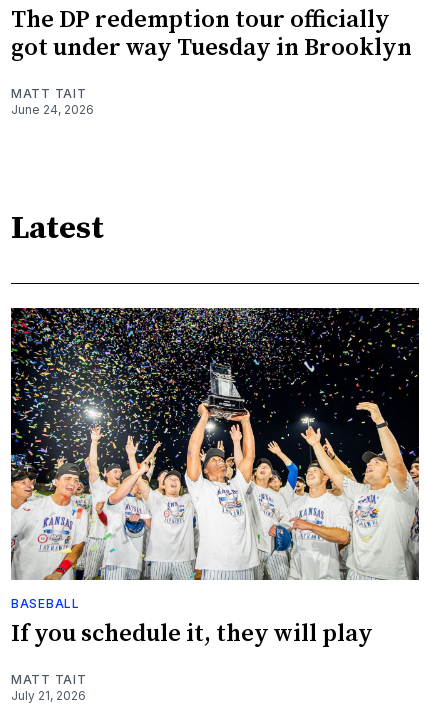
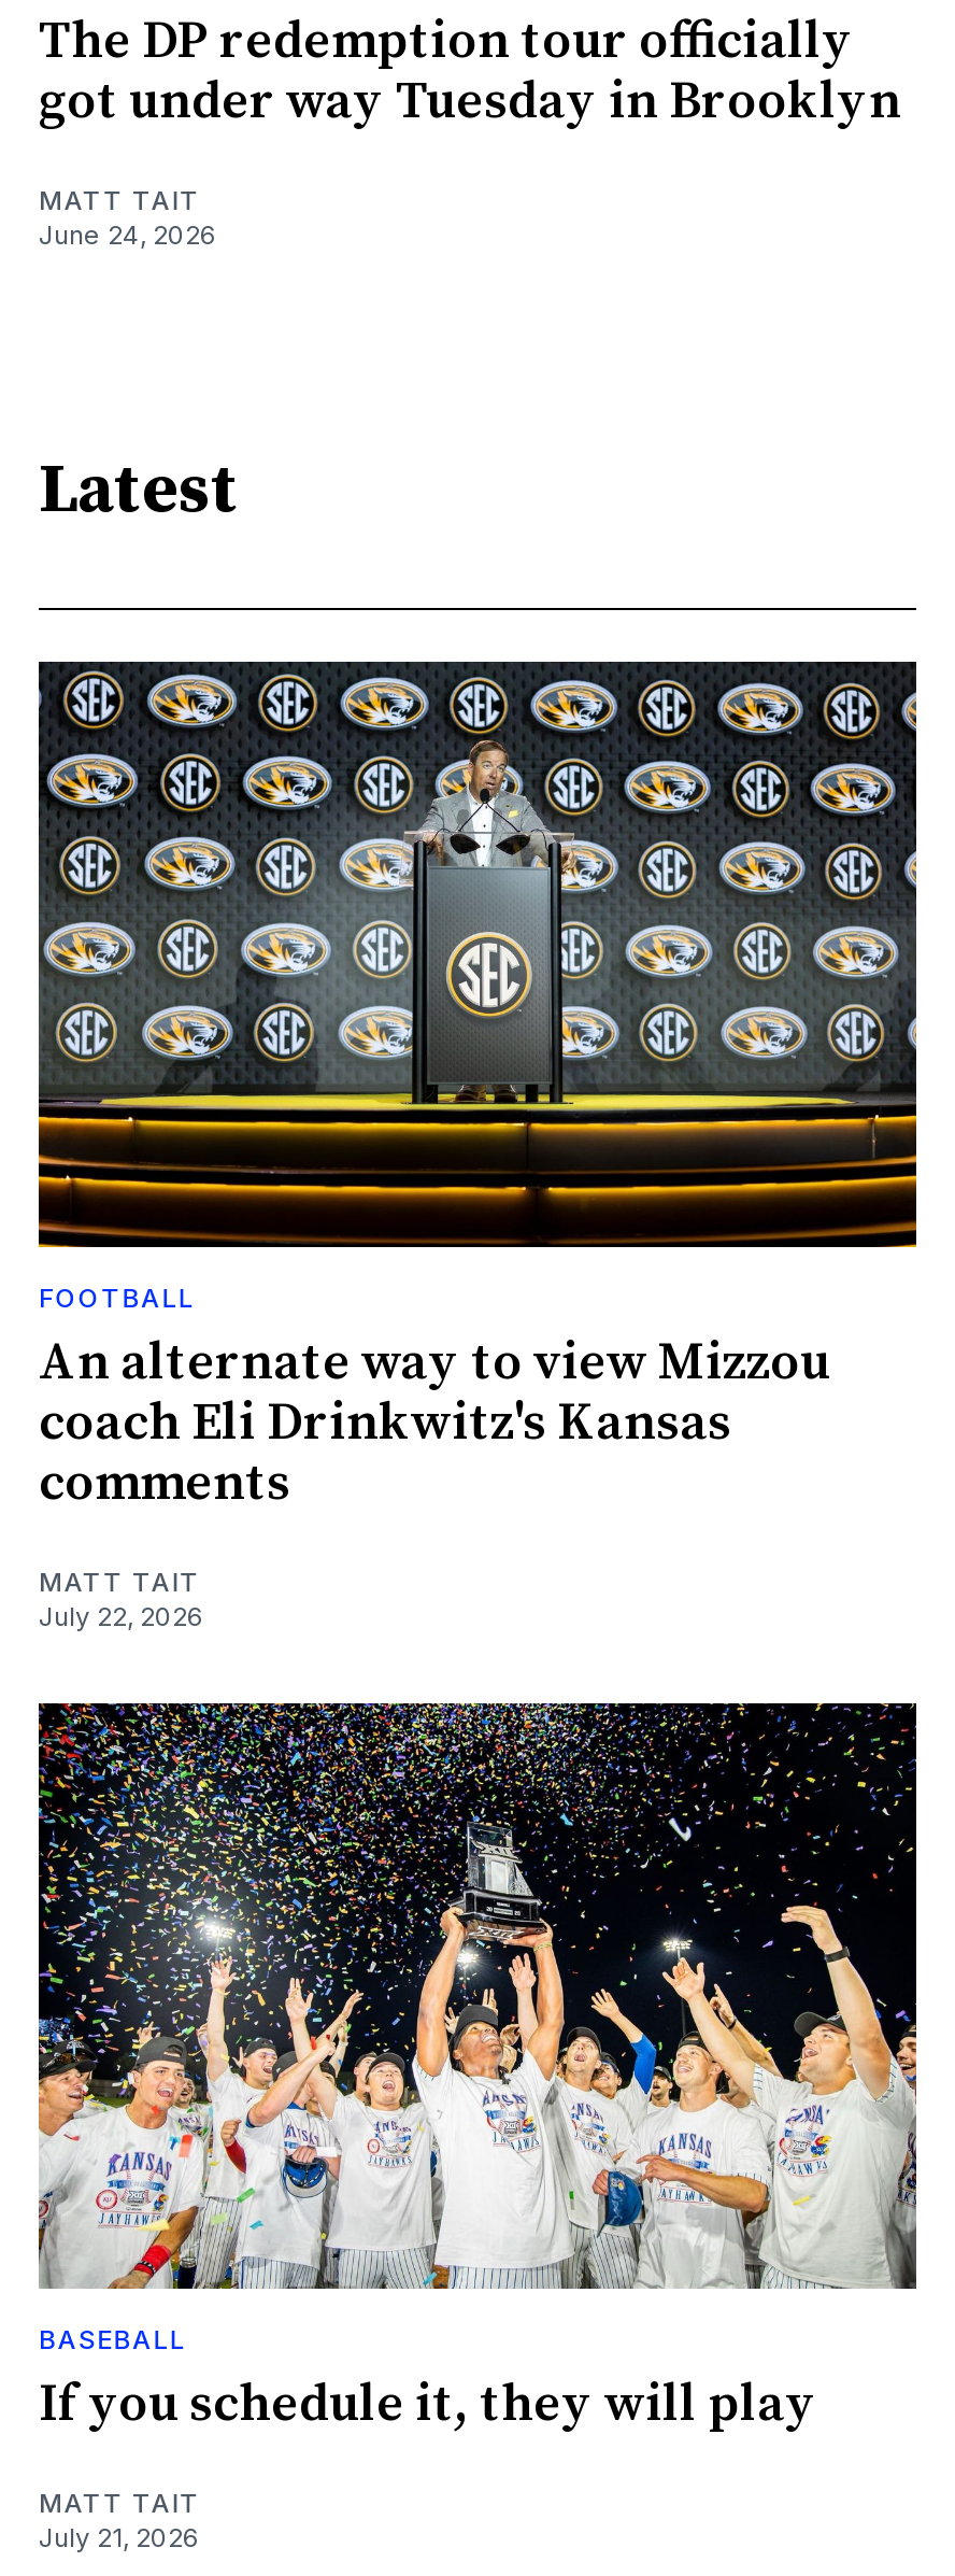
+ [image]
+ FOOTBALL
+ An alternate way to view Mizzou
+ coach Eli Drinkwitz's Kansas
+ comments
+ MATT TAIT
+ July 22, 2026
